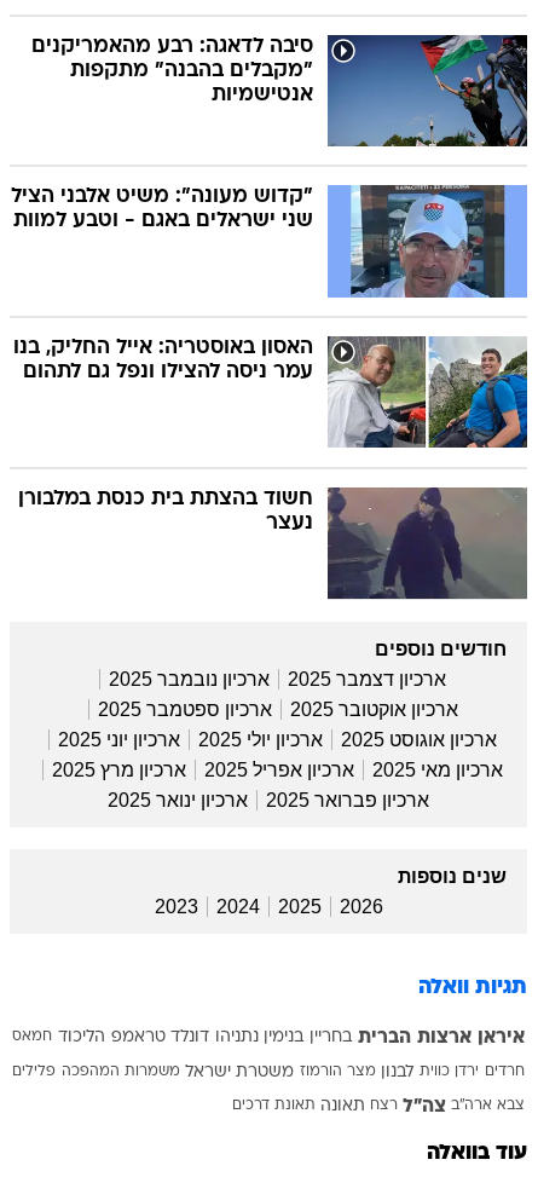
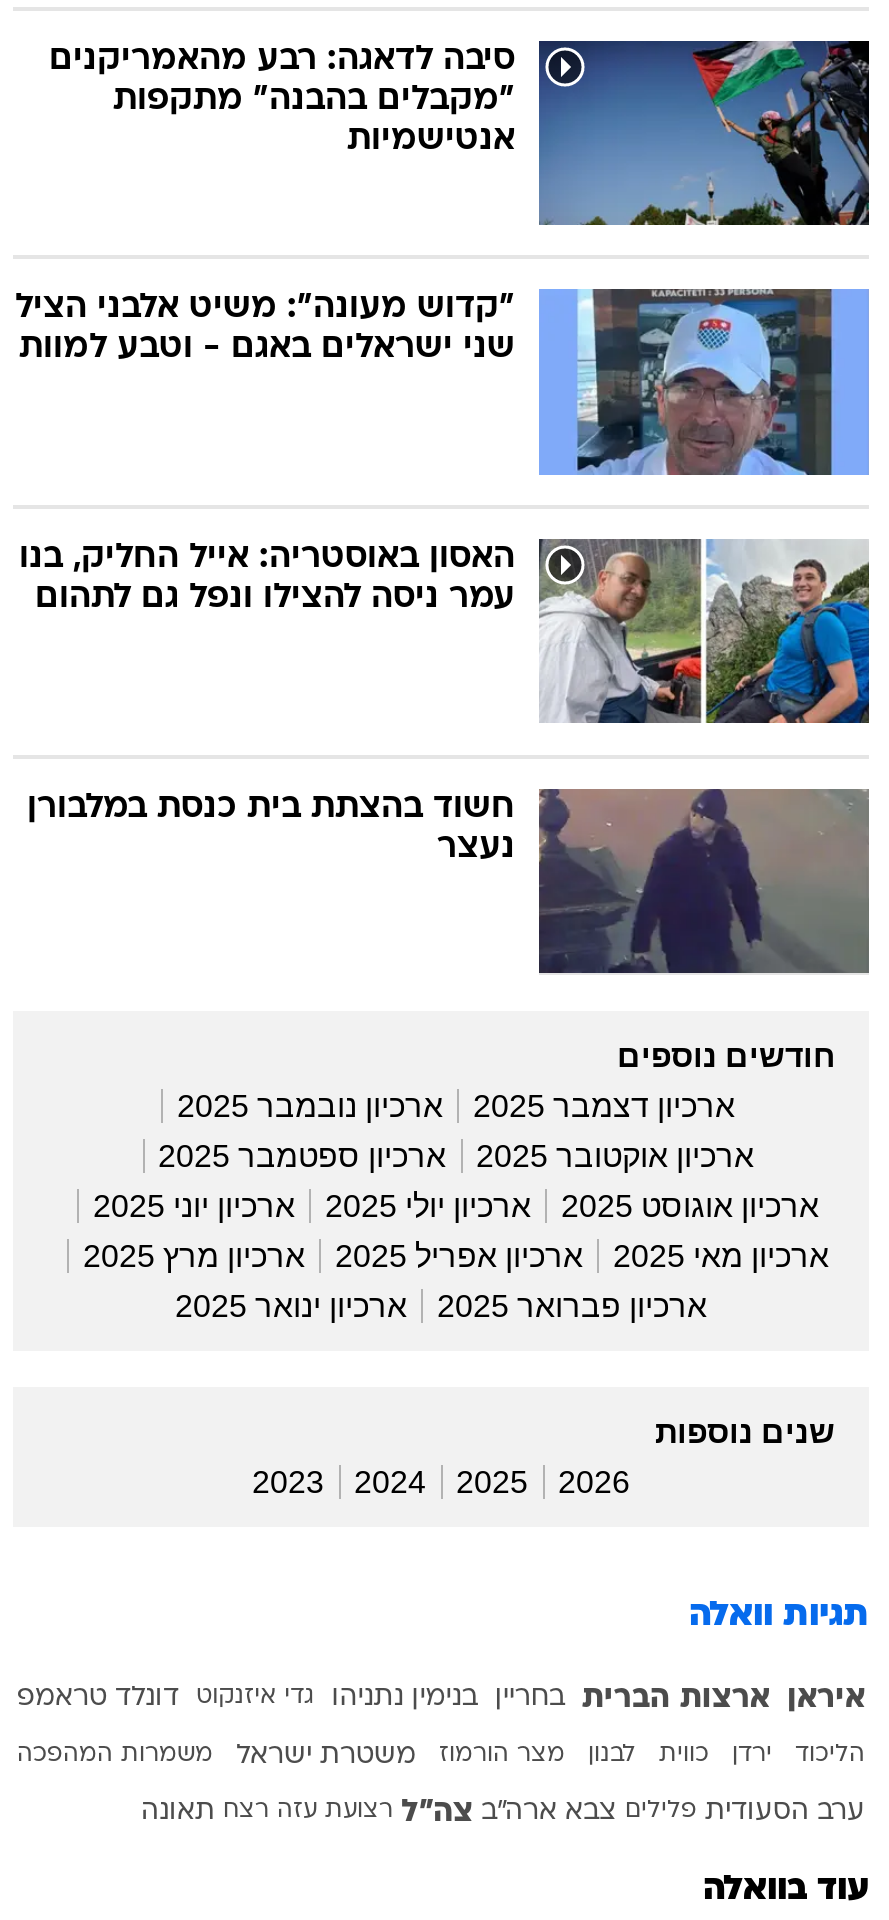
- איראן ארצות הברית בחריין בנימין נתניהו דונלד טראמפ הליכוד חמאס
+ איראן ארצות הברית
+ בחריין
+ בנימין נתניהו
+ גדי איזנקוט
+ דונלד טראמפ

- חרדים ירדן כווית לבנון מצר הורמוז משטרת ישראל משמרות המהפכה פלילים
+ הליכוד
+ ירדן
+ כווית
+ לבנון
+ מצר הורמוז
+ משטרת ישראל
+ משמרות המהפכה

- צבא ארה"ב צה"ל רצח תאונה תאונת דרכים
+ ערב הסעודית פלילים צבא ארה"ב צה"ל רצועת עזה רצח תאונה
